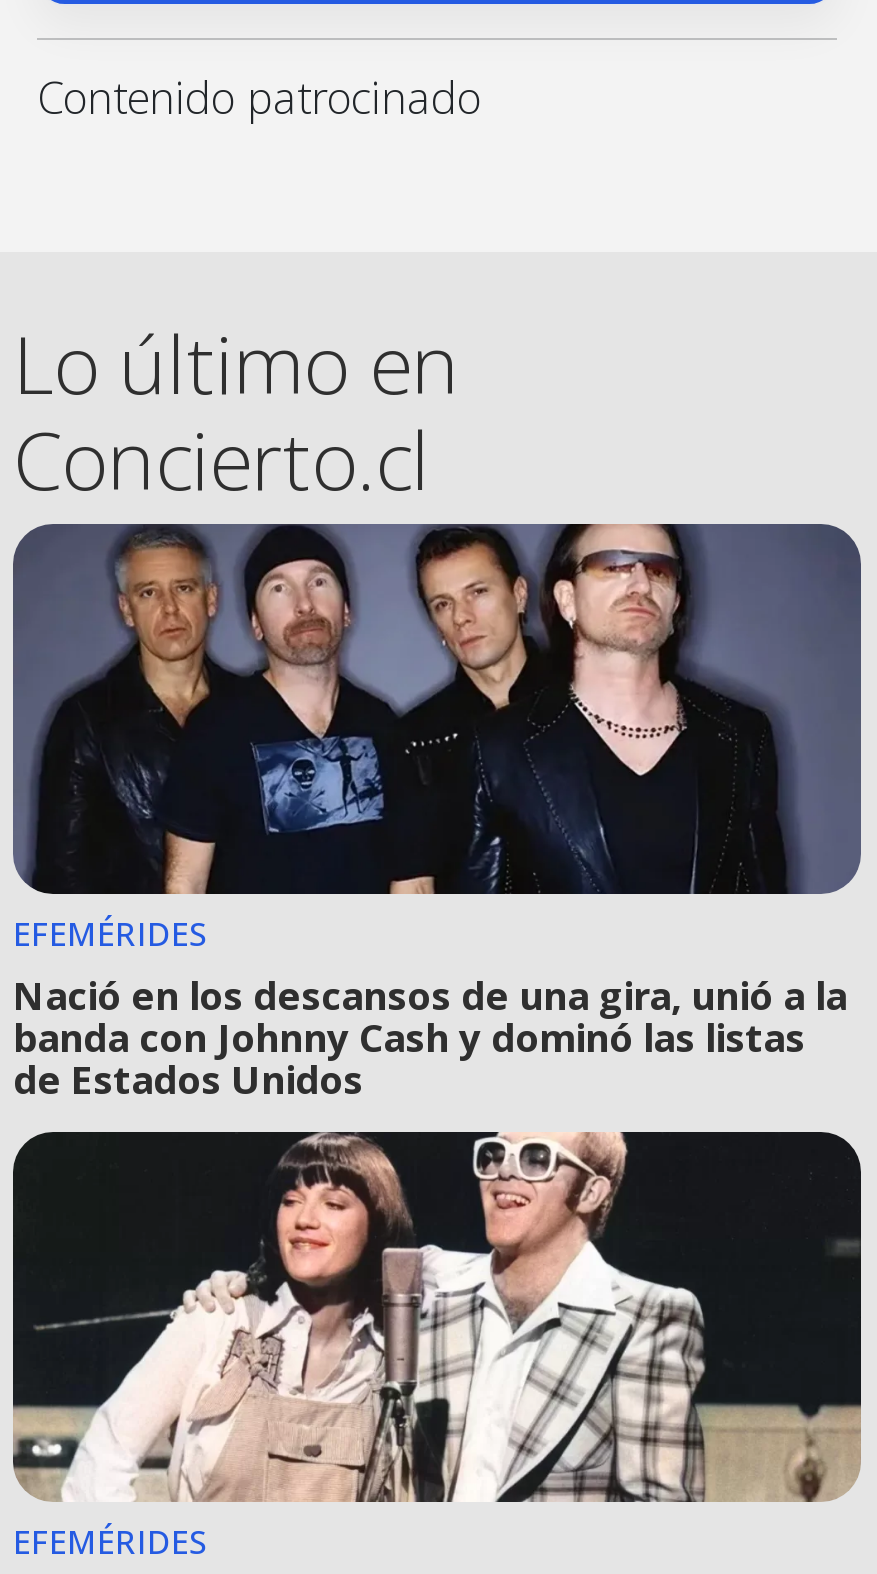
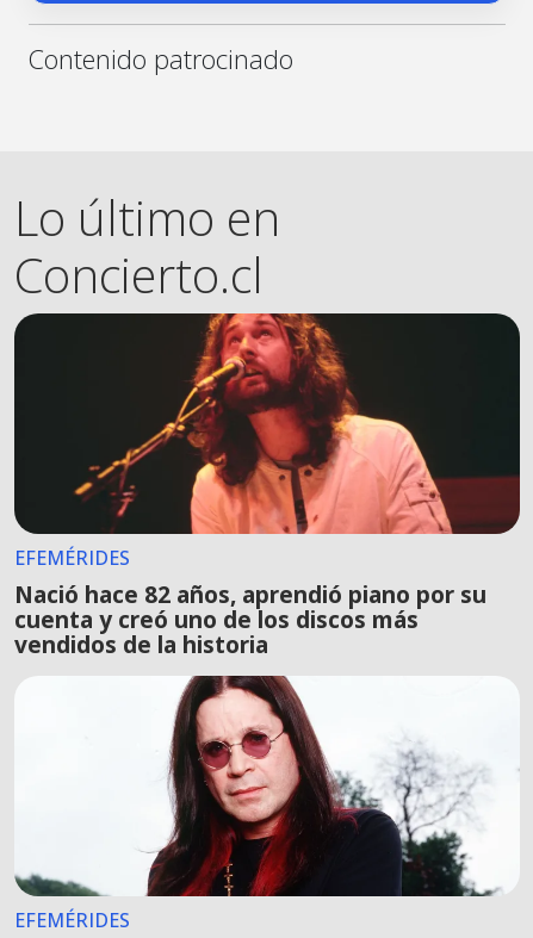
- [image]
- Nació en los descansos de una gira, unió a la
- banda con Johnny Cash y dominó las listas
- de Estados Unidos
+ [image]
+ Nació hace 82 años, aprendió piano por su
+ cuenta y creó uno de los discos más
+ vendidos de la historia

- [image]
+ [image]
